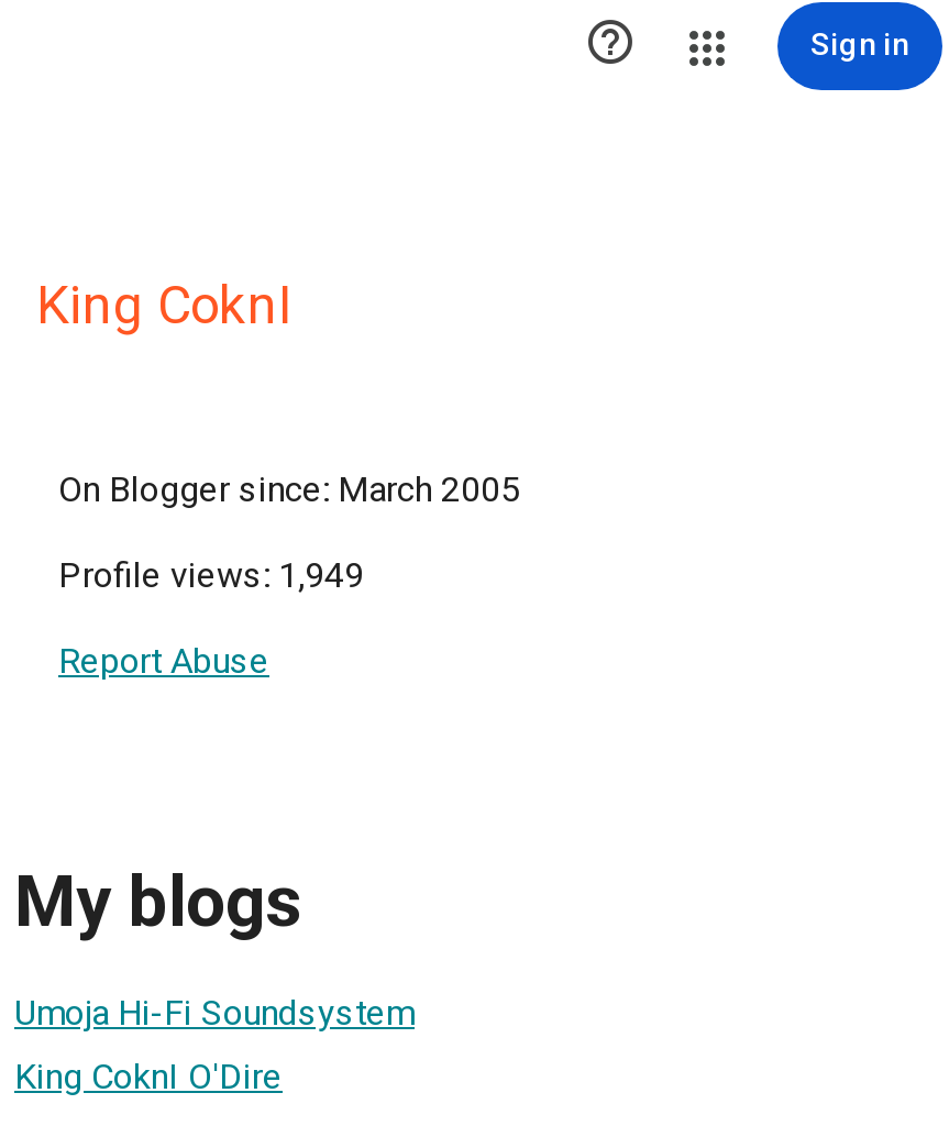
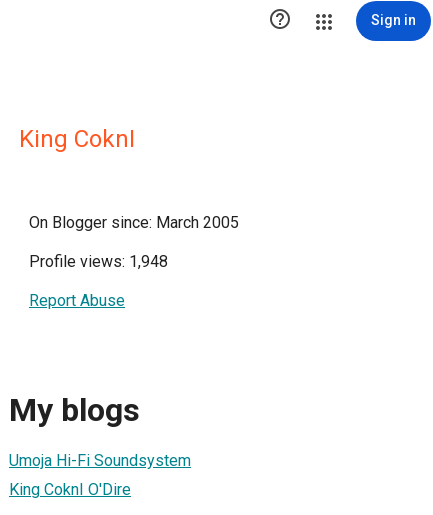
- Profile views: 1,949
+ Profile views: 1,948
